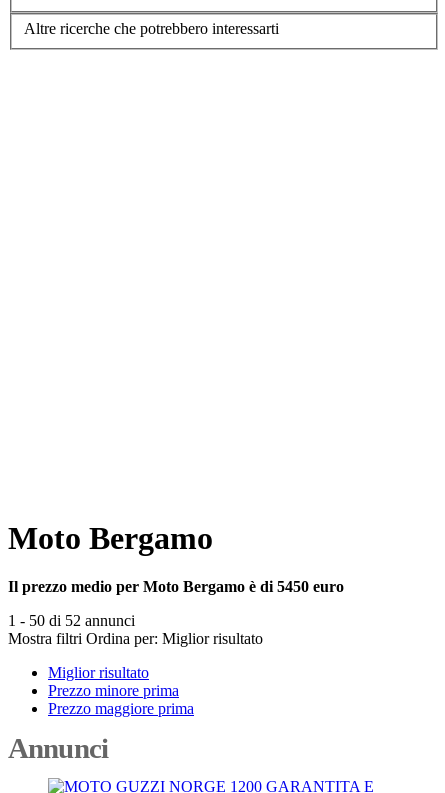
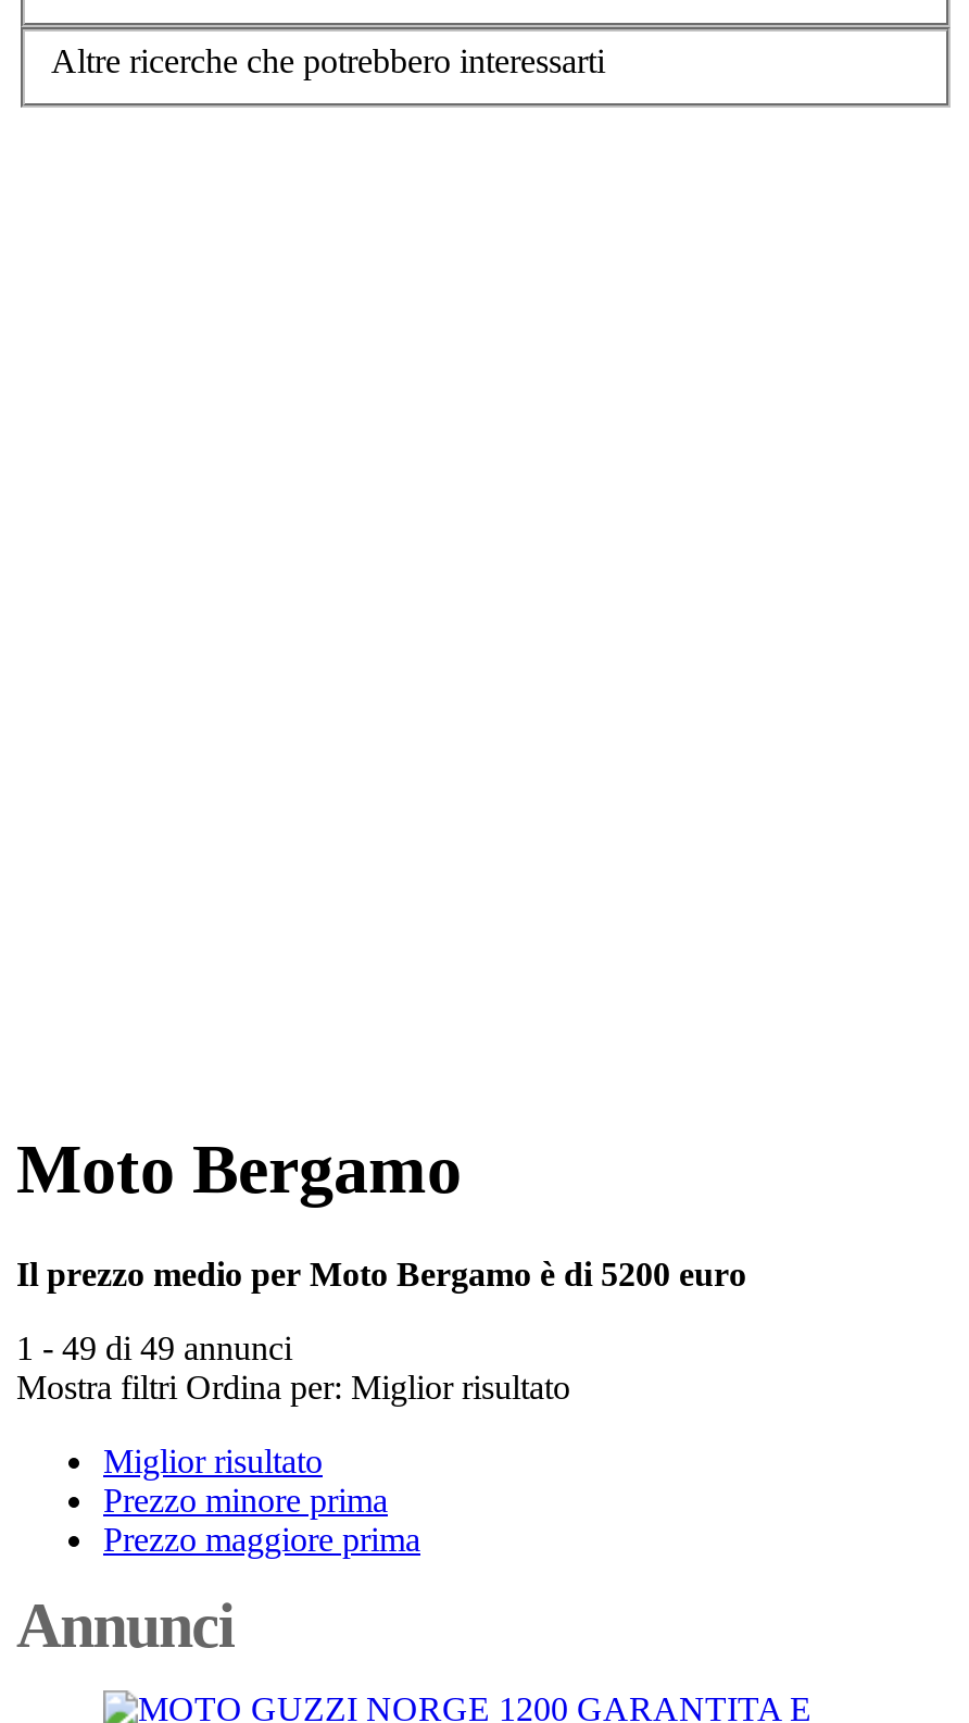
- Il prezzo medio per Moto Bergamo è di 5450 euro
+ Il prezzo medio per Moto Bergamo è di 5200 euro

- 1 - 50 di 52 annunci
+ 1 - 49 di 49 annunci
